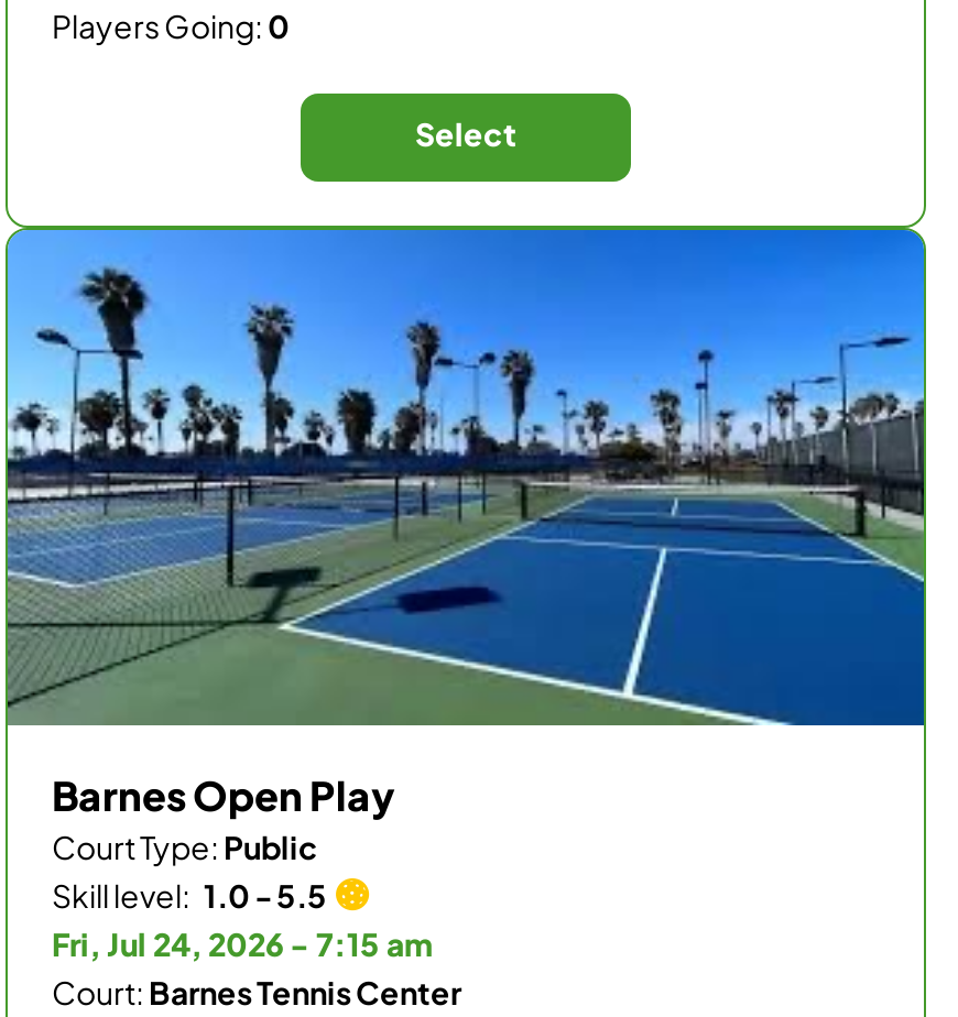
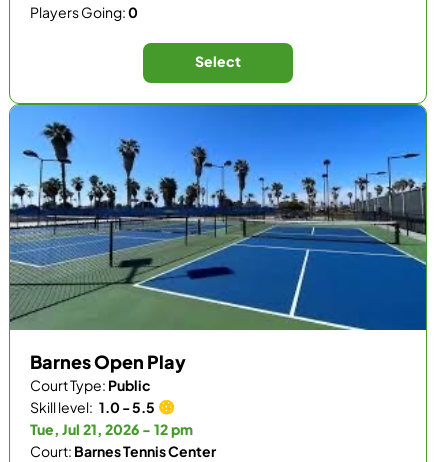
- Fri, Jul 24, 2026 - 7:15 am
+ Tue, Jul 21, 2026 - 12 pm
